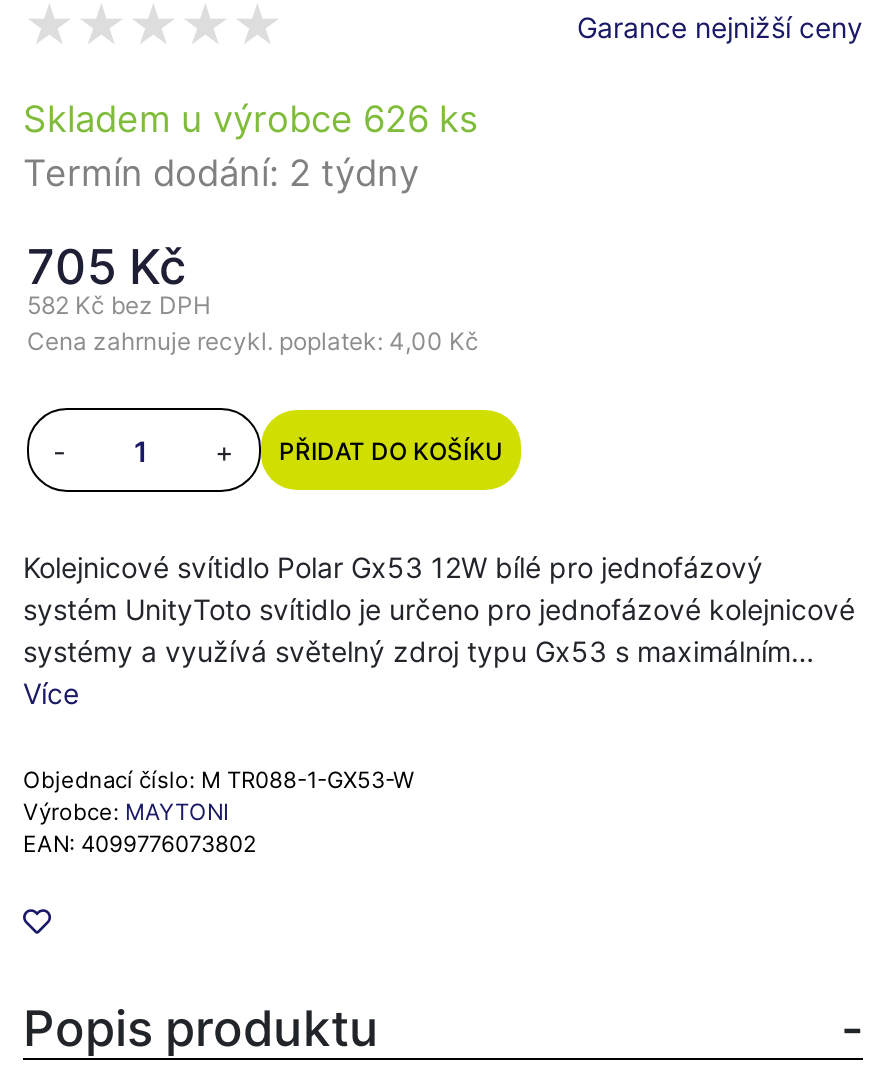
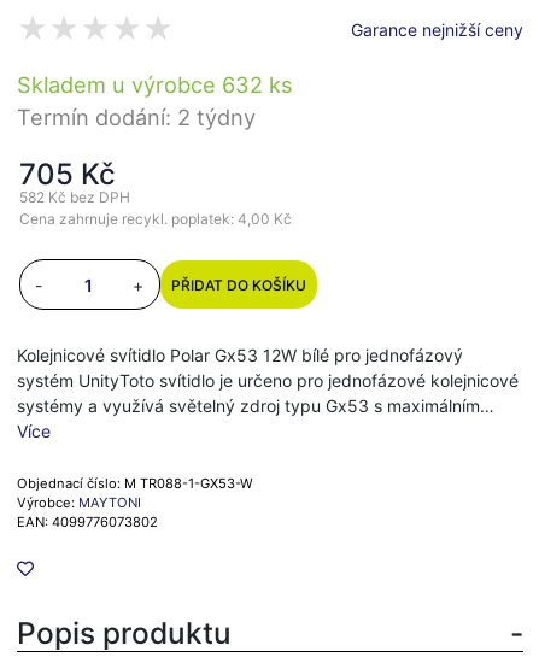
- Skladem u výrobce 626 ks
+ Skladem u výrobce 632 ks
